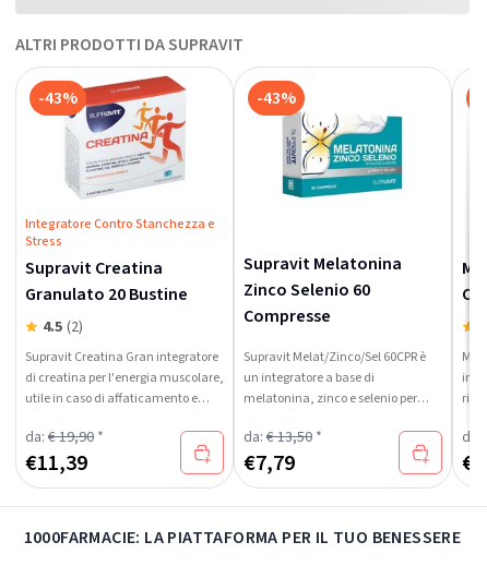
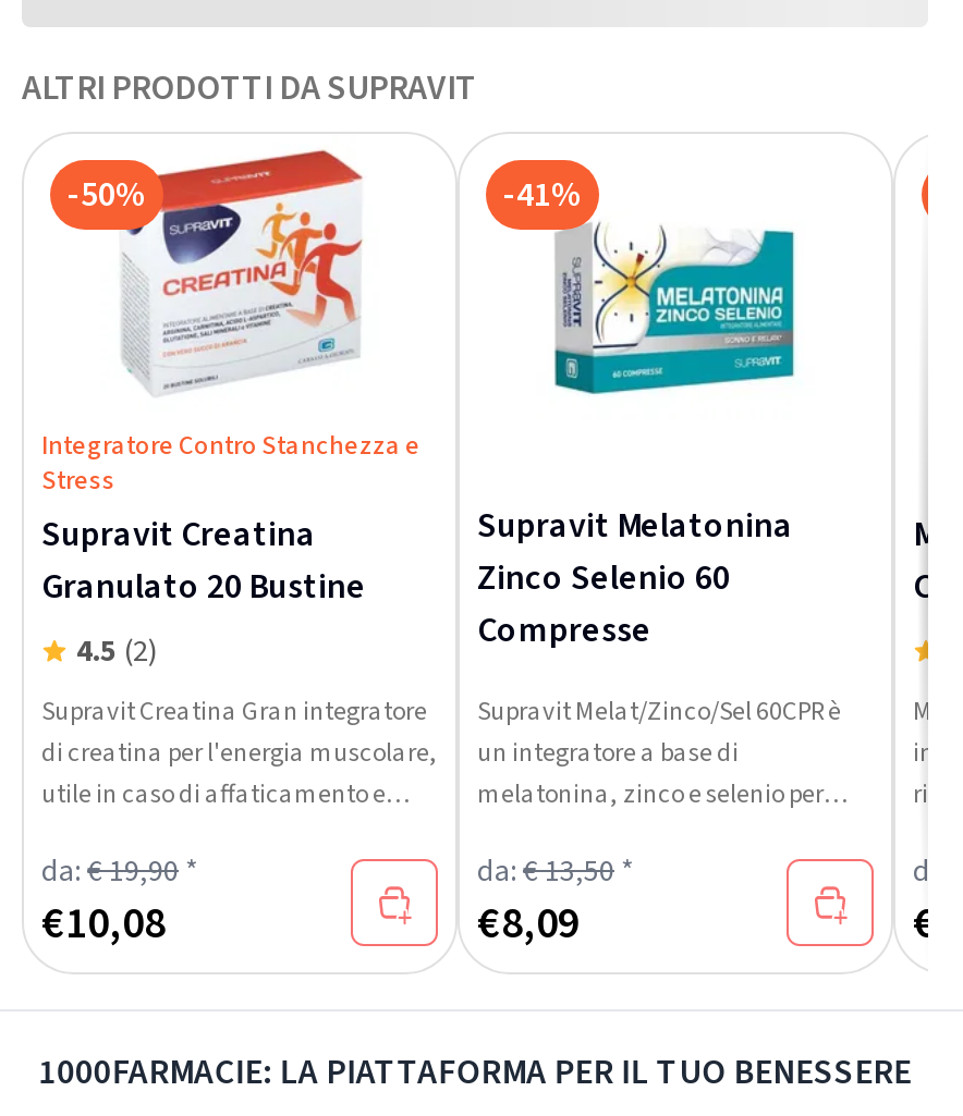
- -43%
+ -50%

- -43%
+ -41%

- €11,39
+ €10,08

- €7,79
+ €8,09
